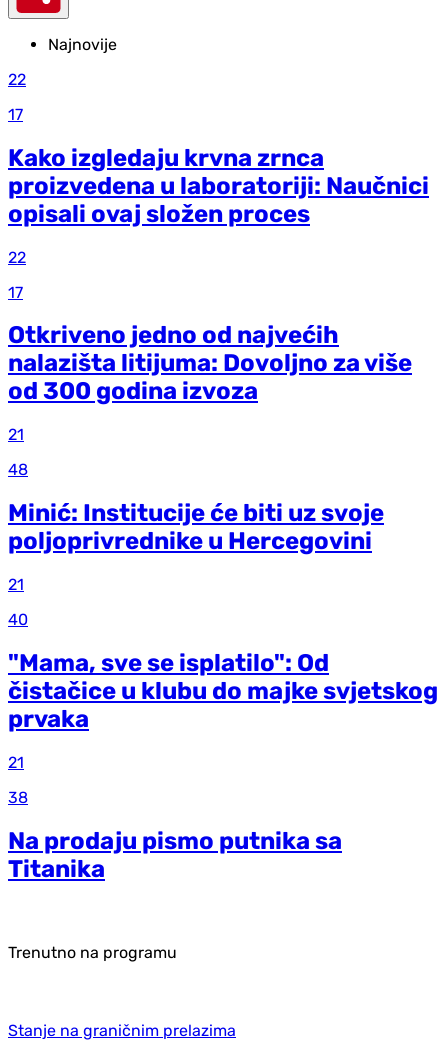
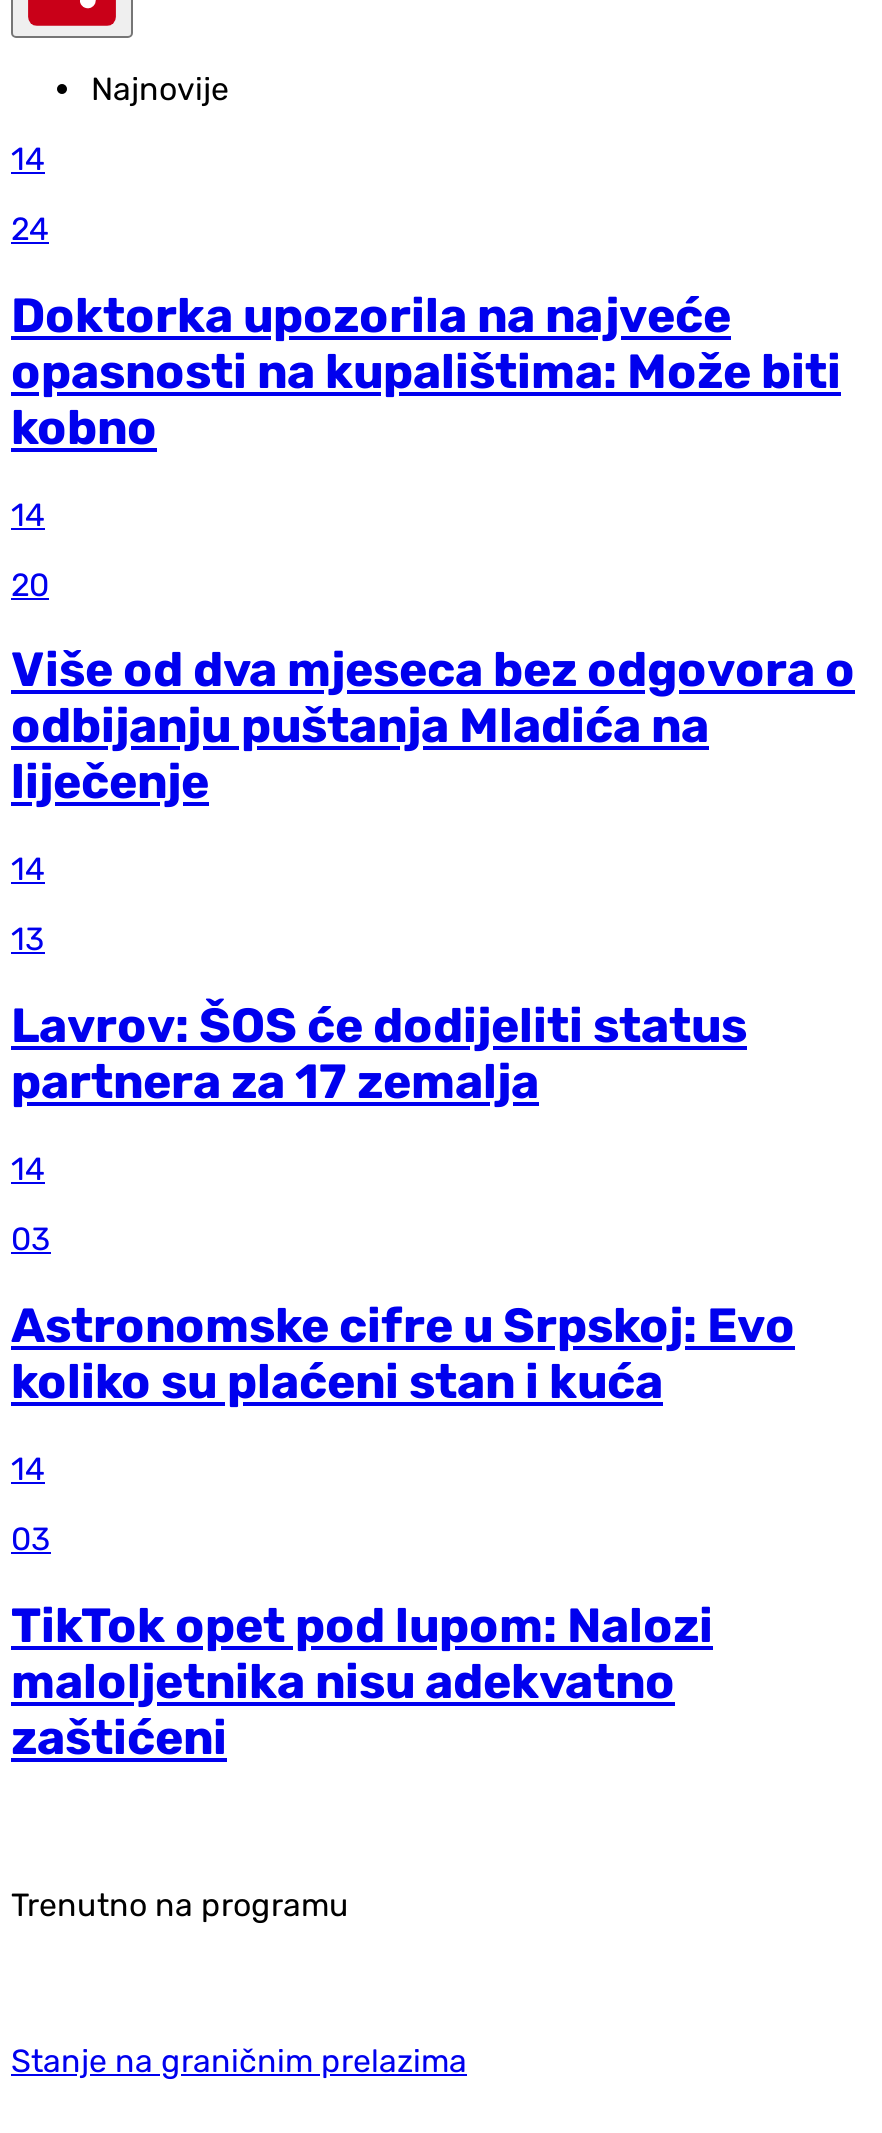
- 22
+ 14

- 17
+ 24

- Kako izgledaju krvna zrnca
- proizvedena u laboratoriji: Naučnici
- opisali ovaj složen proces
+ Doktorka upozorila na najveće
+ opasnosti na kupalištima: Može biti
+ kobno

- 22
+ 14

- 17
+ 20

- Otkriveno jedno od najvećih
- nalazišta litijuma: Dovoljno za više
- od 300 godina izvoza
+ Više od dva mjeseca bez odgovora o
+ odbijanju puštanja Mladića na
+ liječenje

- 21
+ 14

- 48
+ 13

- Minić: Institucije će biti uz svoje
- poljoprivrednike u Hercegovini
+ Lavrov: ŠOS će dodijeliti status
+ partnera za 17 zemalja

- 21
+ 14

- 40
+ 03

- "Mama, sve se isplatilo": Od
- čistačice u klubu do majke svjetskog
- prvaka
+ Astronomske cifre u Srpskoj: Evo
+ koliko su plaćeni stan i kuća

- 21
+ 14

- 38
+ 03

- Na prodaju pismo putnika sa
- Titanika
+ TikTok opet pod lupom: Nalozi
+ maloljetnika nisu adekvatno
+ zaštićeni
